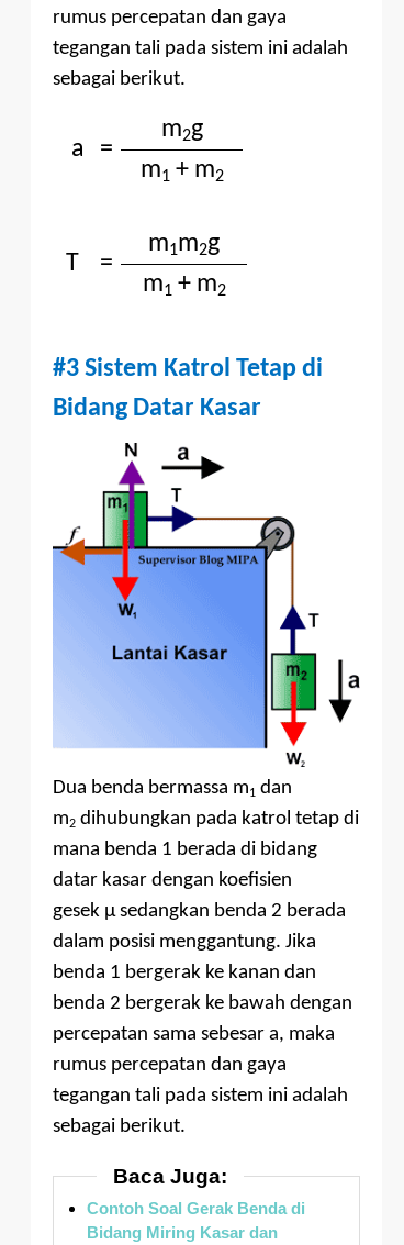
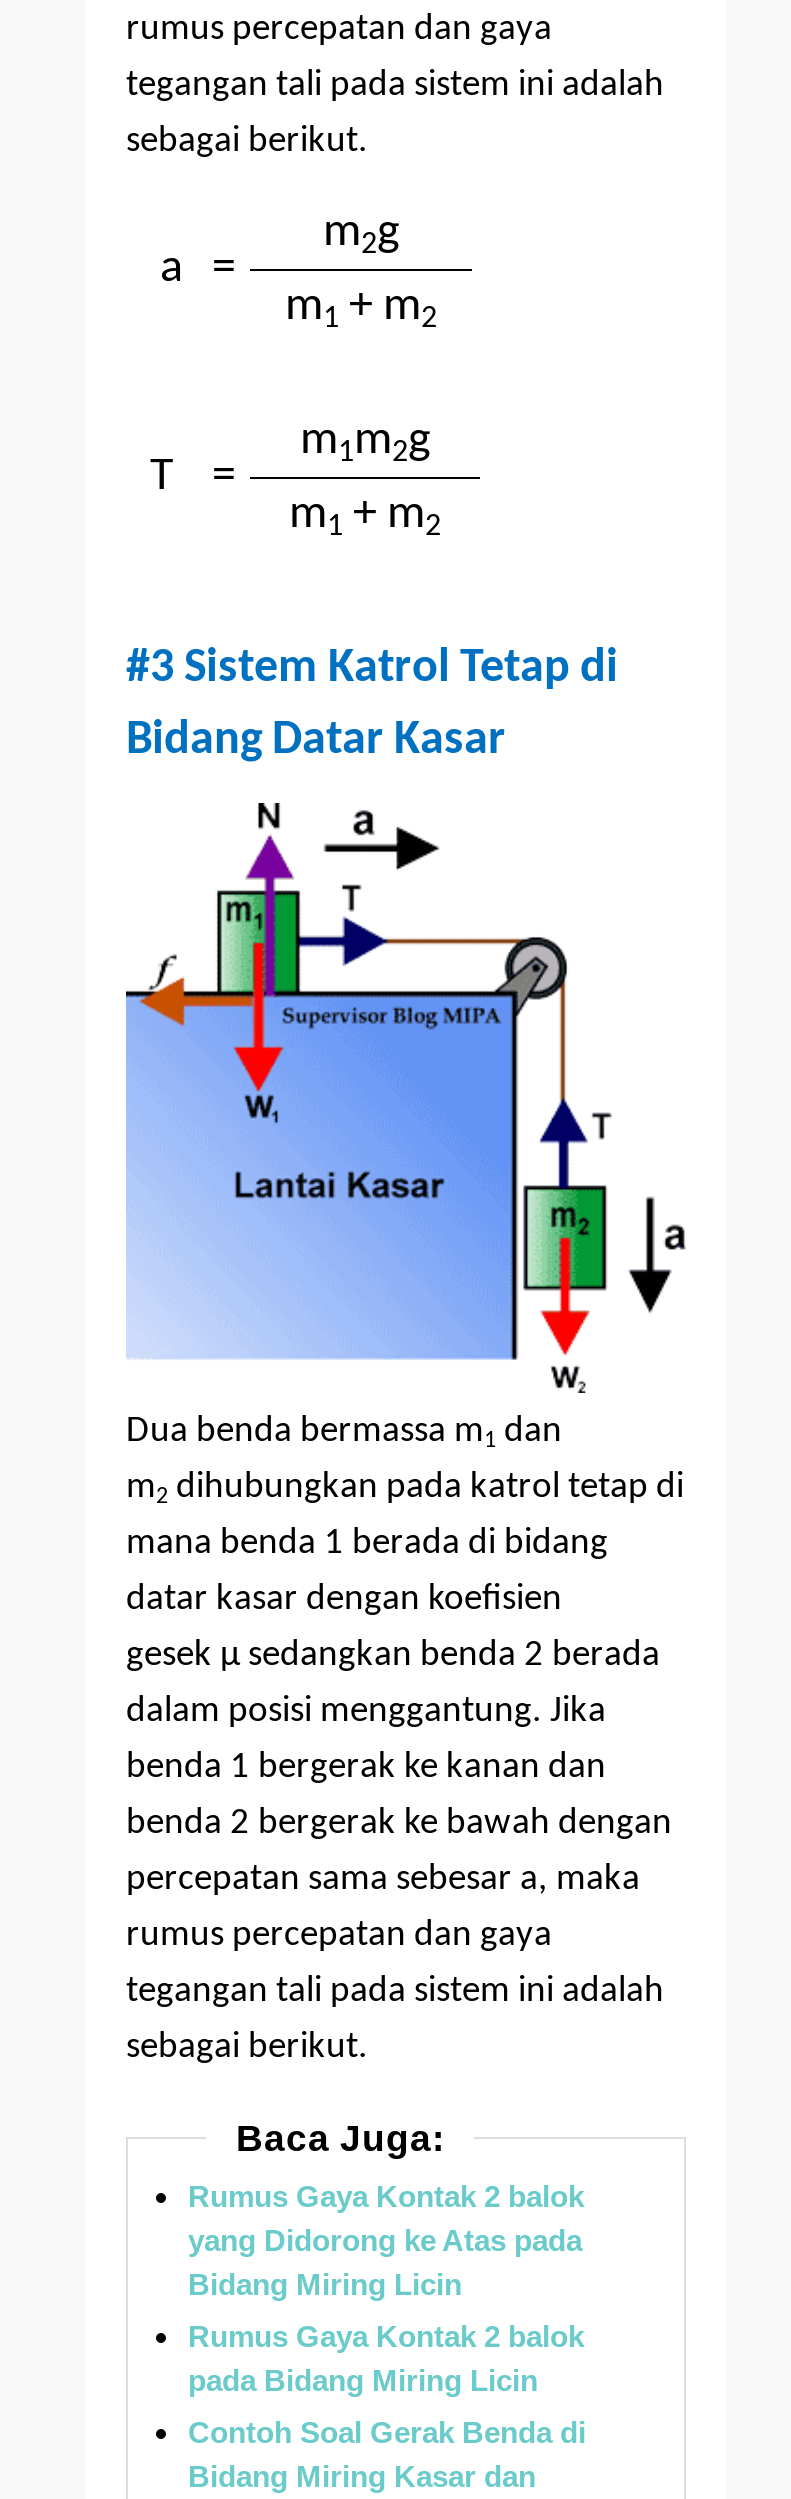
+ Rumus Gaya Kontak 2 balok
+ yang Didorong ke Atas pada
+ Bidang Miring Licin
+ Rumus Gaya Kontak 2 balok
+ pada Bidang Miring Licin
